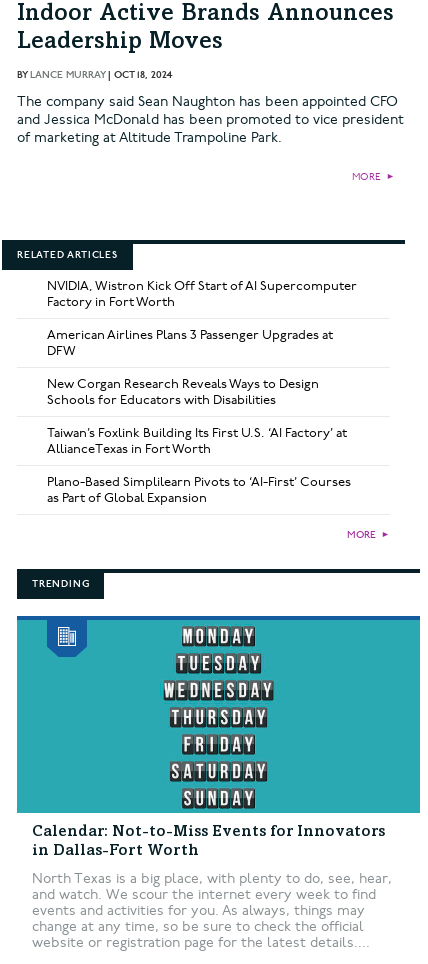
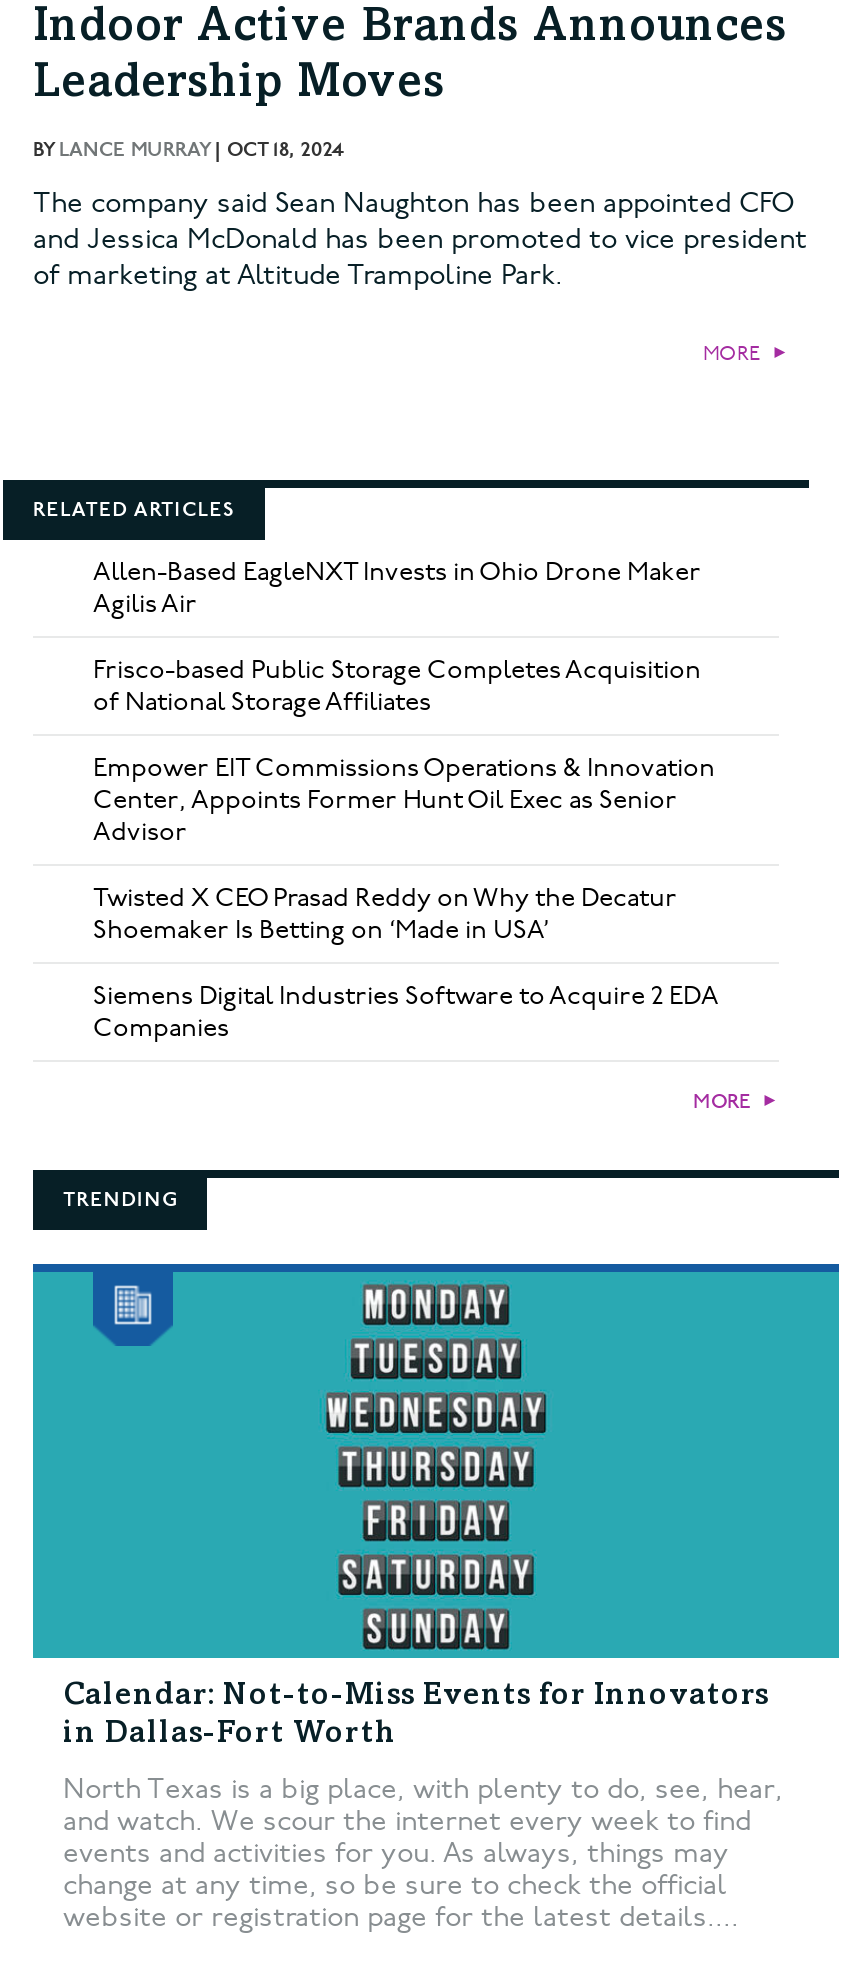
- NVIDIA, Wistron Kick Off Start of AI Supercomputer
- Factory in Fort Worth
+ Allen-Based EagleNXT Invests in Ohio Drone Maker
+ Agilis Air

- American Airlines Plans 3 Passenger Upgrades at
- DFW
+ Frisco-based Public Storage Completes Acquisition
+ of National Storage Affiliates

- New Corgan Research Reveals Ways to Design
- Schools for Educators with Disabilities
+ Empower EIT Commissions Operations & Innovation
+ Center, Appoints Former Hunt Oil Exec as Senior
+ Advisor

- Taiwan’s Foxlink Building Its First U.S. ‘AI Factory’ at
- AllianceTexas in Fort Worth
+ Twisted X CEO Prasad Reddy on Why the Decatur
+ Shoemaker Is Betting on ‘Made in USA’

- Plano-Based Simplilearn Pivots to ‘AI-First’ Courses
- as Part of Global Expansion
+ Siemens Digital Industries Software to Acquire 2 EDA
+ Companies
